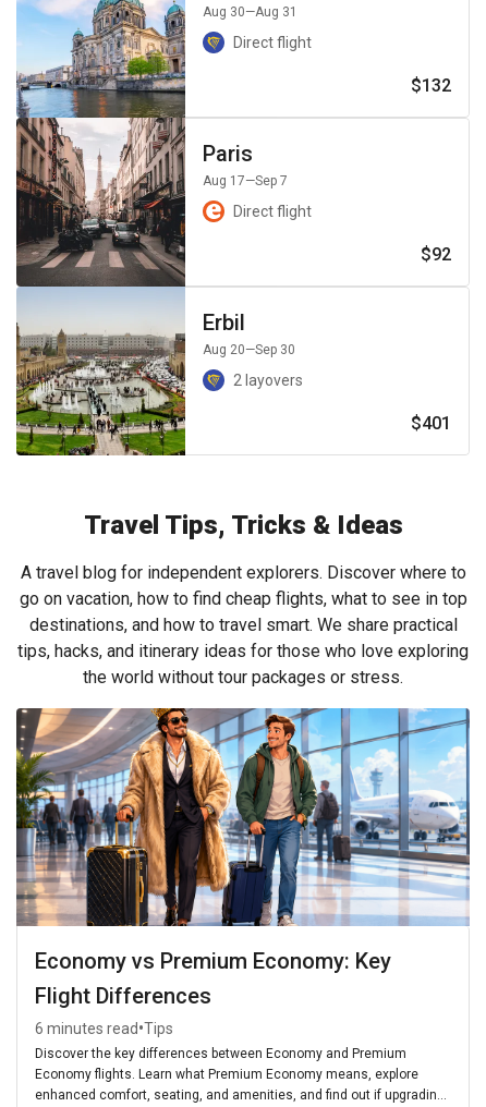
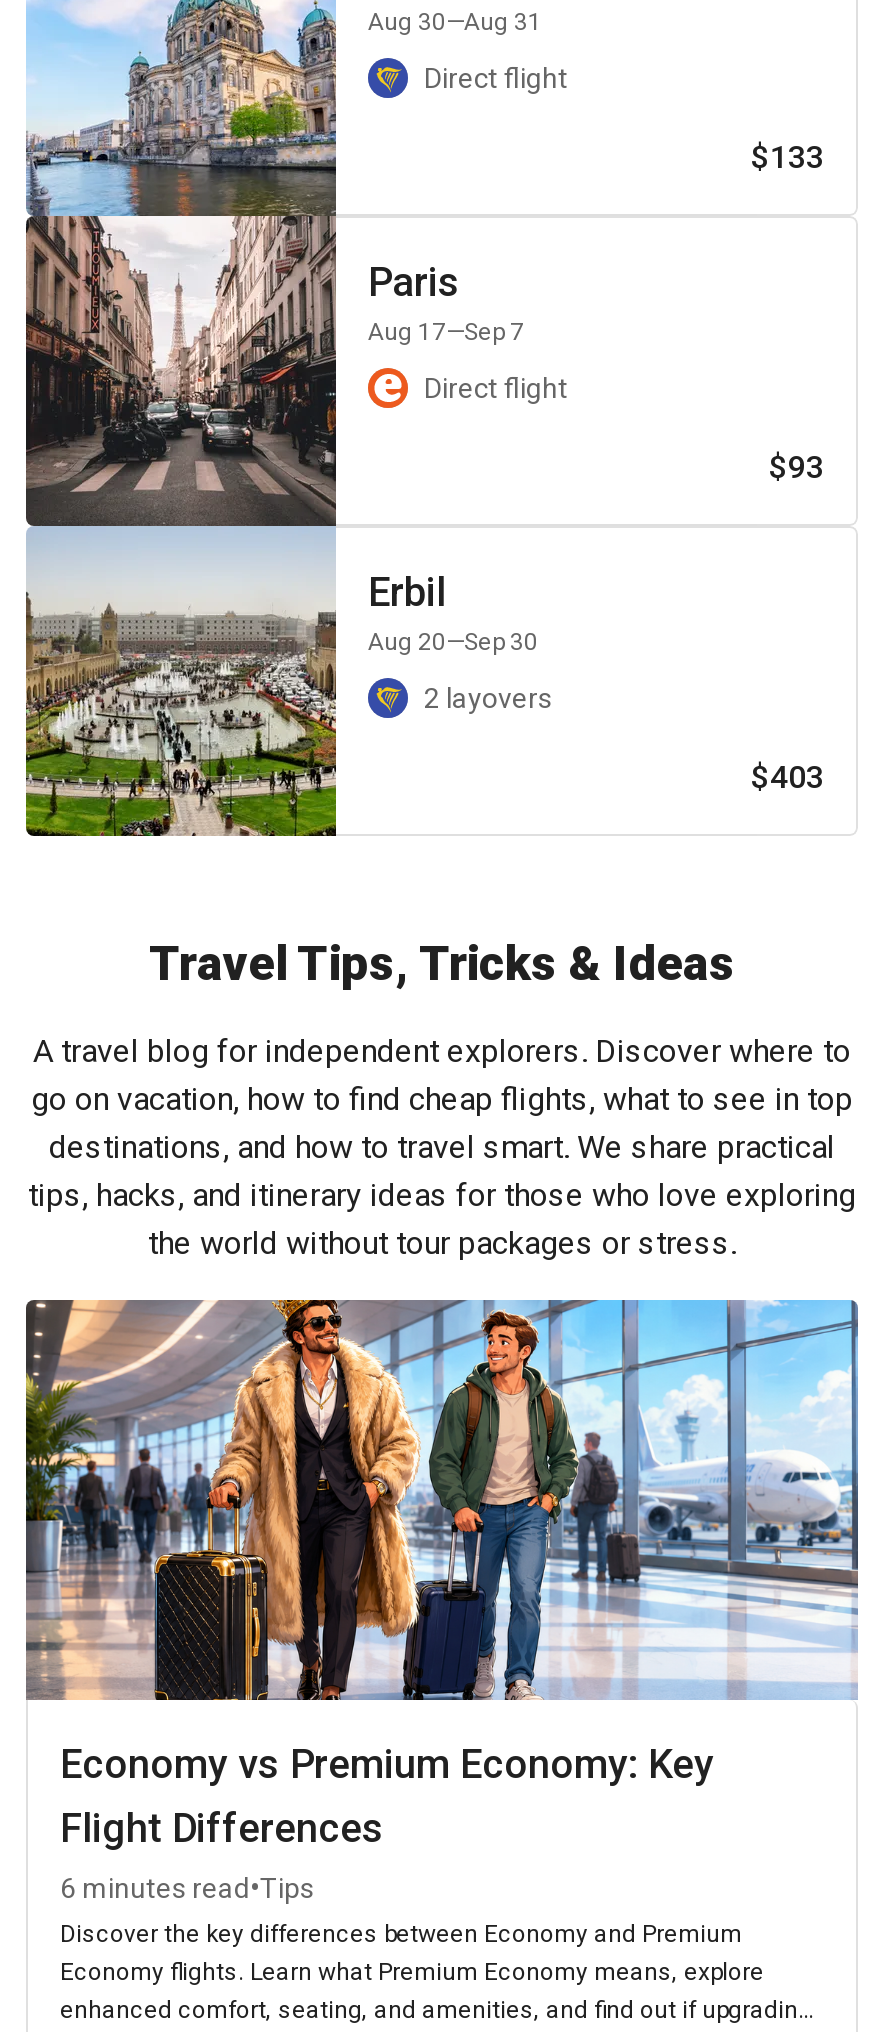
- $132
+ $133

- $92
+ $93

- $401
+ $403
